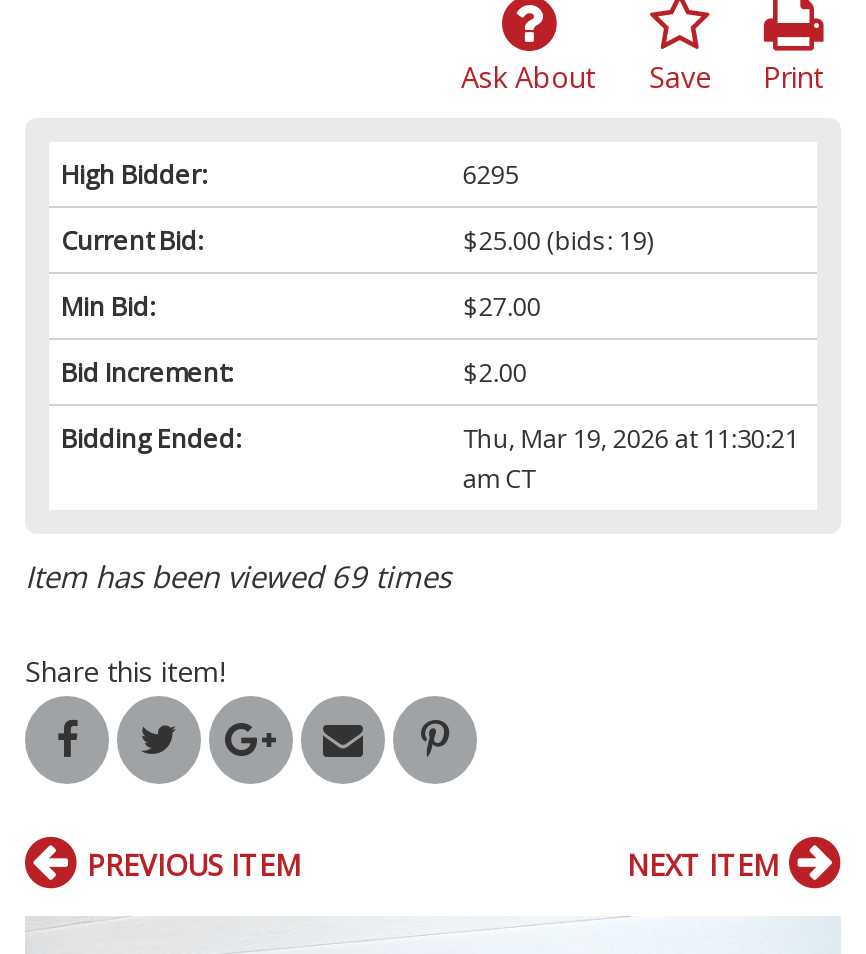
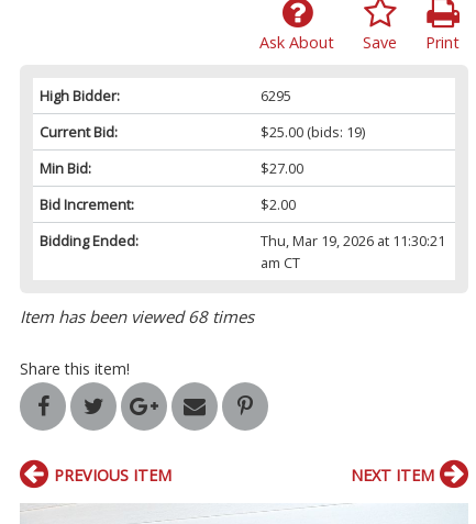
- Item has been viewed 69 times
+ Item has been viewed 68 times
